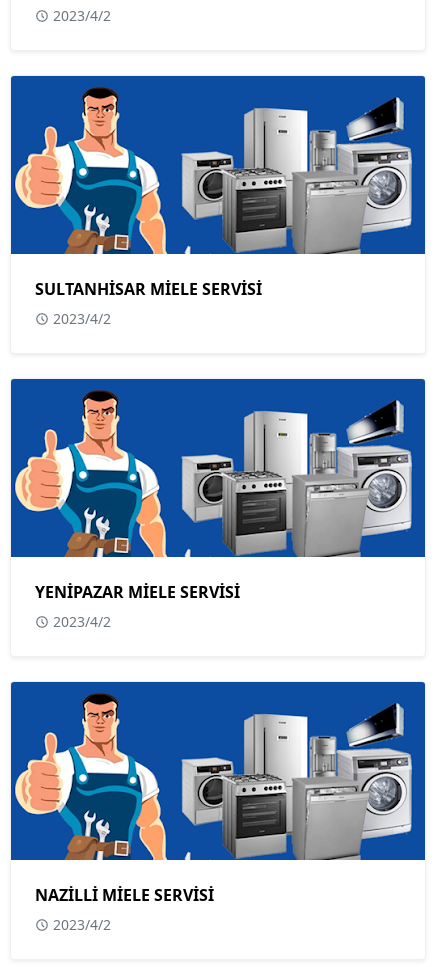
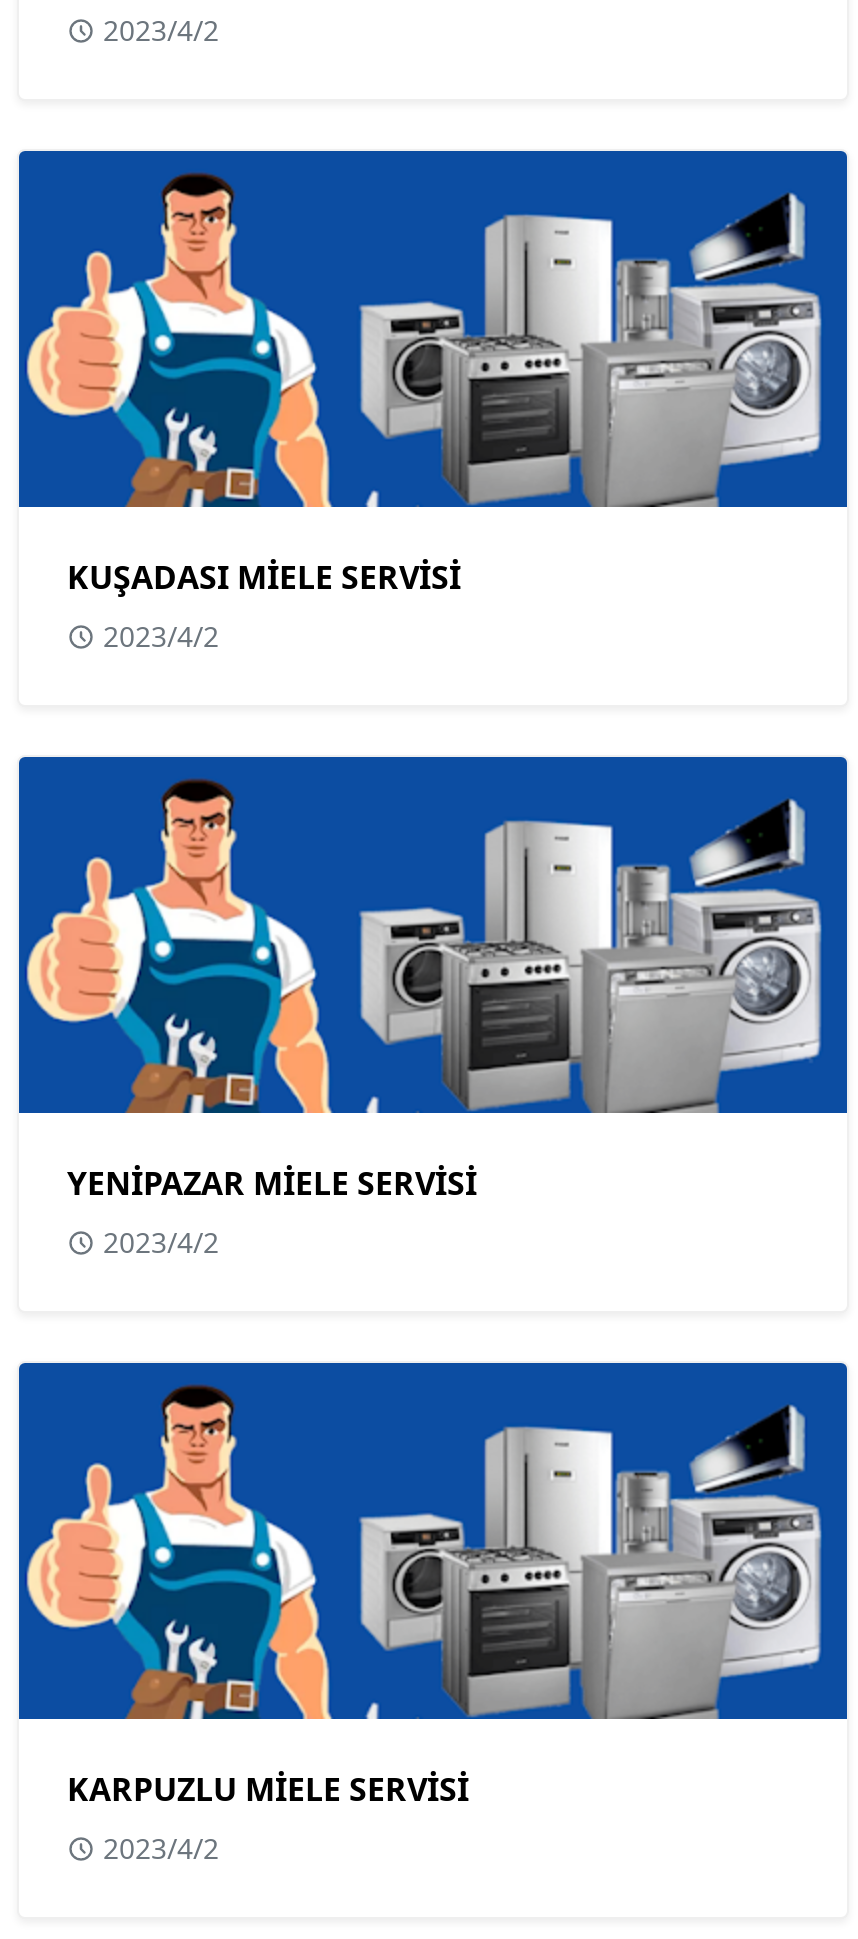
- SULTANHİSAR MİELE SERVİSİ
+ KUŞADASI MİELE SERVİSİ

- NAZİLLİ MİELE SERVİSİ
+ KARPUZLU MİELE SERVİSİ
